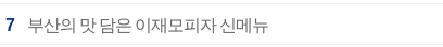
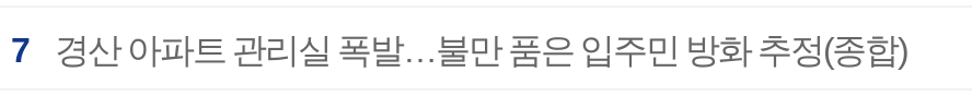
- 부산의 맛 담은 이재모피자 신메뉴
+ 경산 아파트 관리실 폭발…불만 품은 입주민 방화 추정(종합)
